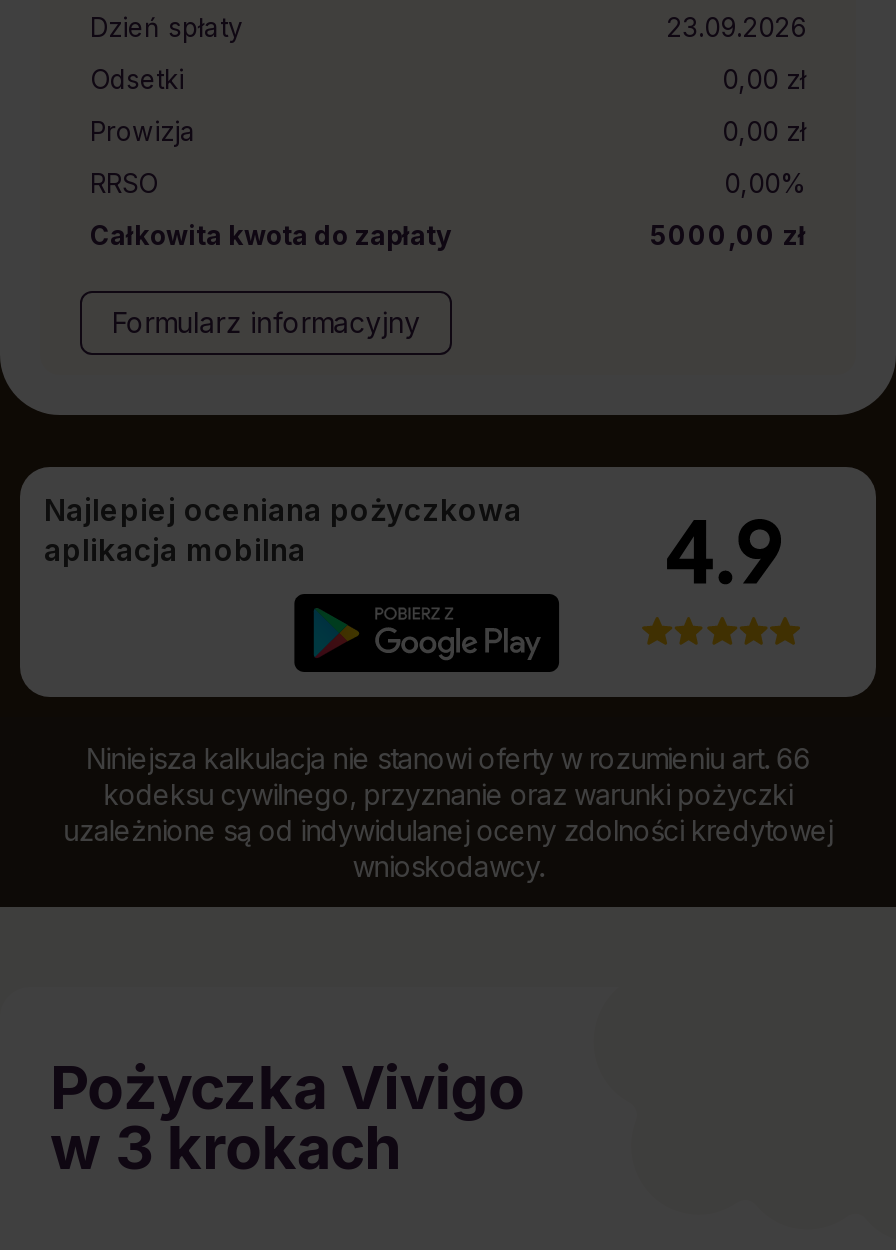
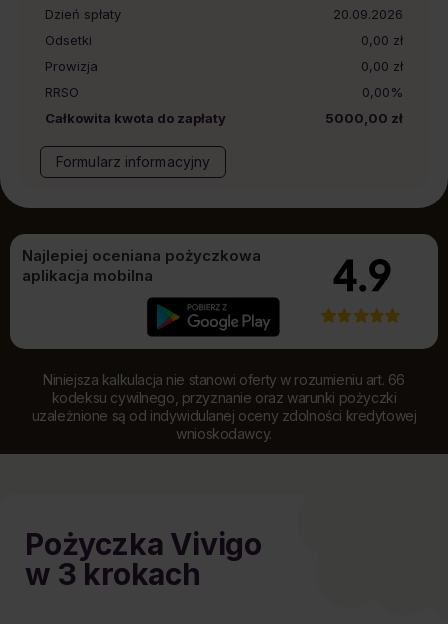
- 23.09.2026
+ 20.09.2026
